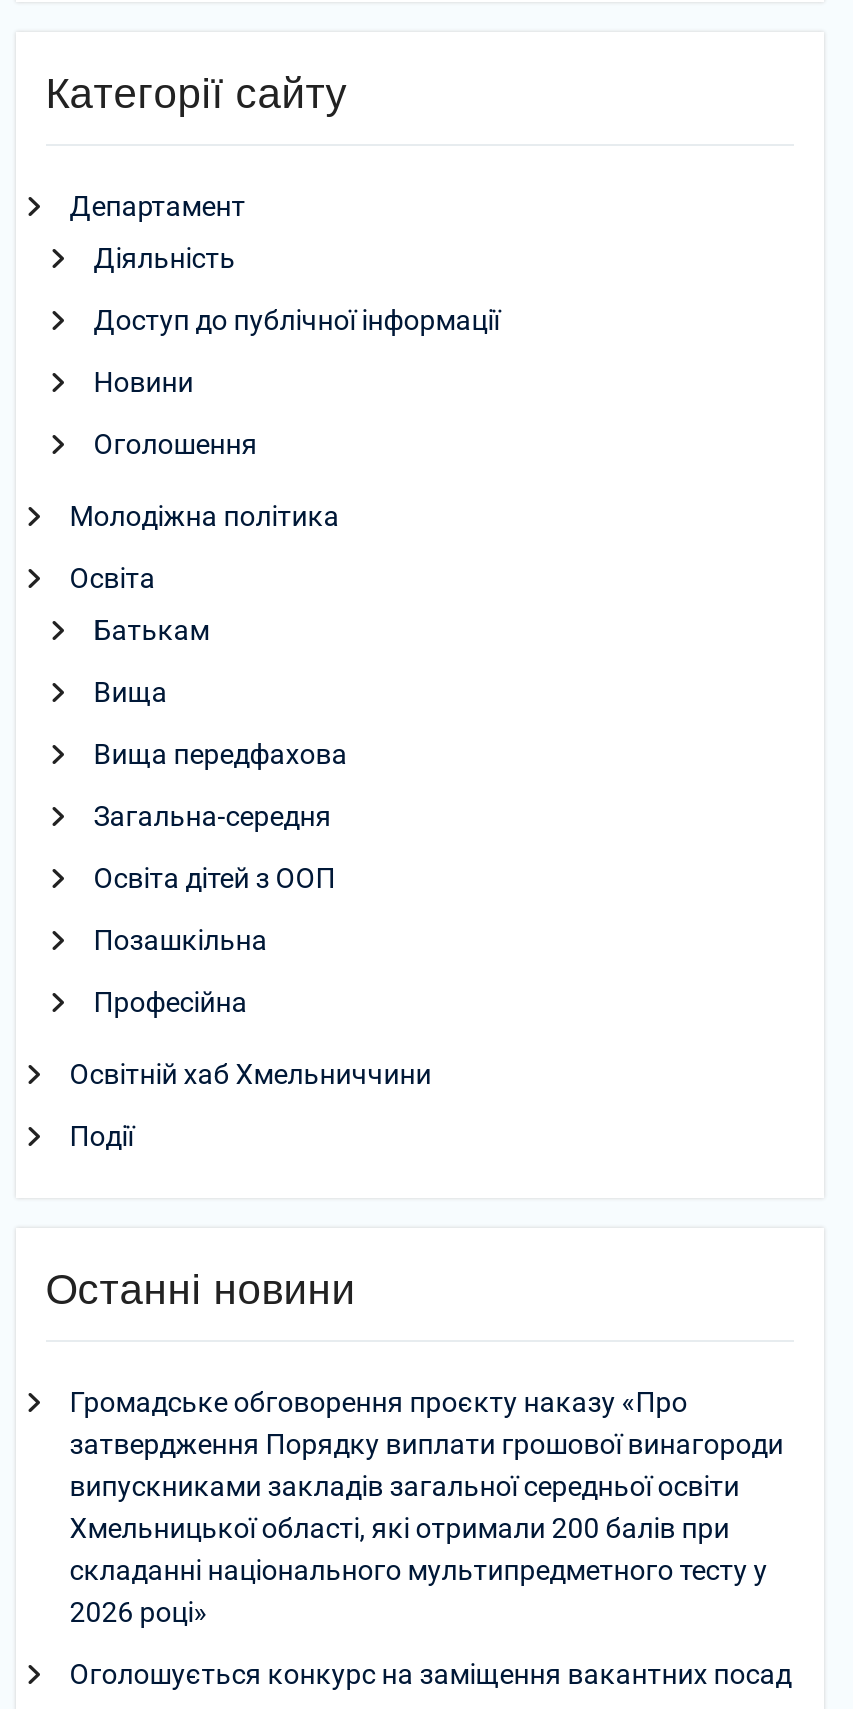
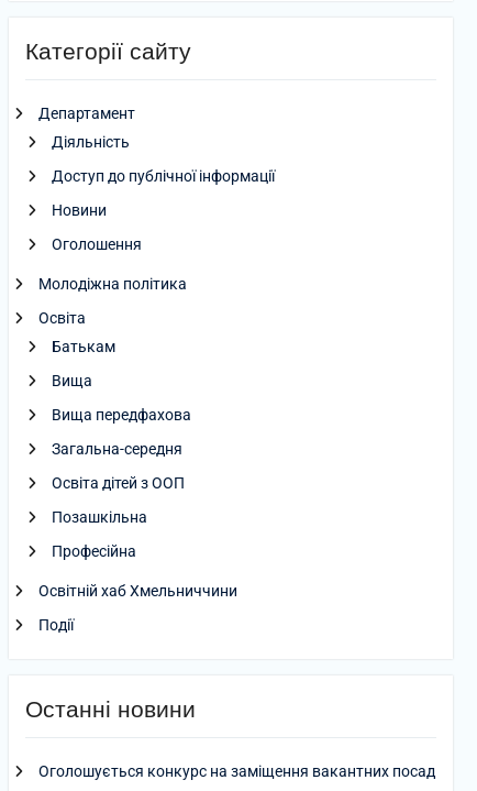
- Громадське обговорення проєкту наказу «Про
- затвердження Порядку виплати грошової винагороди
- випускниками закладів загальної середньої освіти
- Хмельницької області, які отримали 200 балів при
- складанні національного мультипредметного тесту у
- 2026 році»
